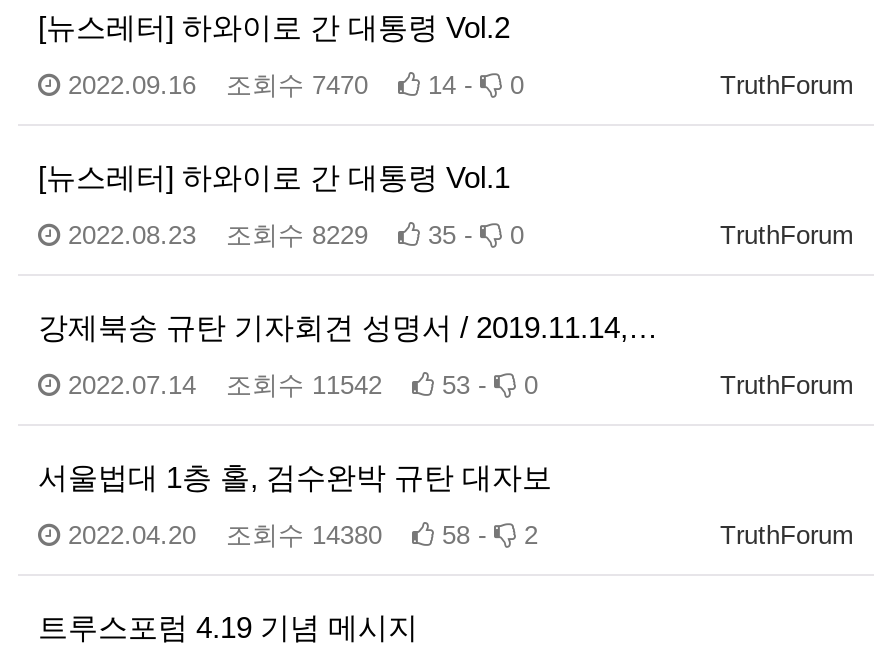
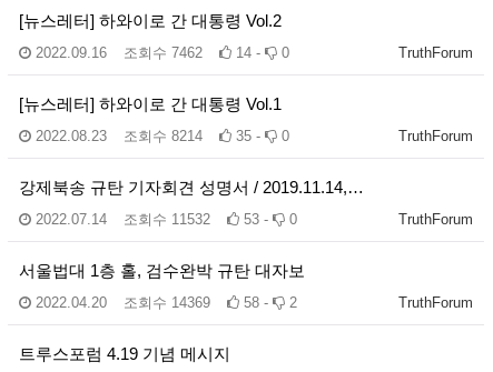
- 2022.09.16 조회수 7470 14 - 0
+ 2022.09.16 조회수 7462 14 - 0

- 2022.08.23 조회수 8229 35 - 0
+ 2022.08.23 조회수 8214 35 - 0

- 2022.07.14 조회수 11542 53 - 0
+ 2022.07.14 조회수 11532 53 - 0

- 2022.04.20 조회수 14380 58 - 2
+ 2022.04.20 조회수 14369 58 - 2
